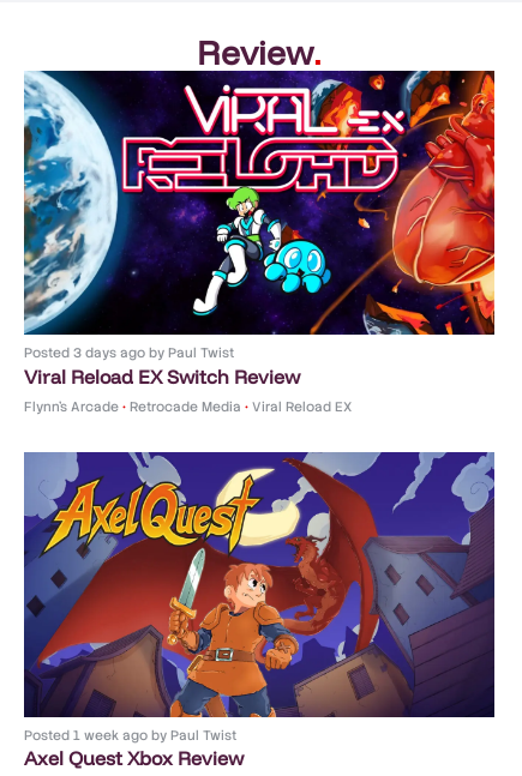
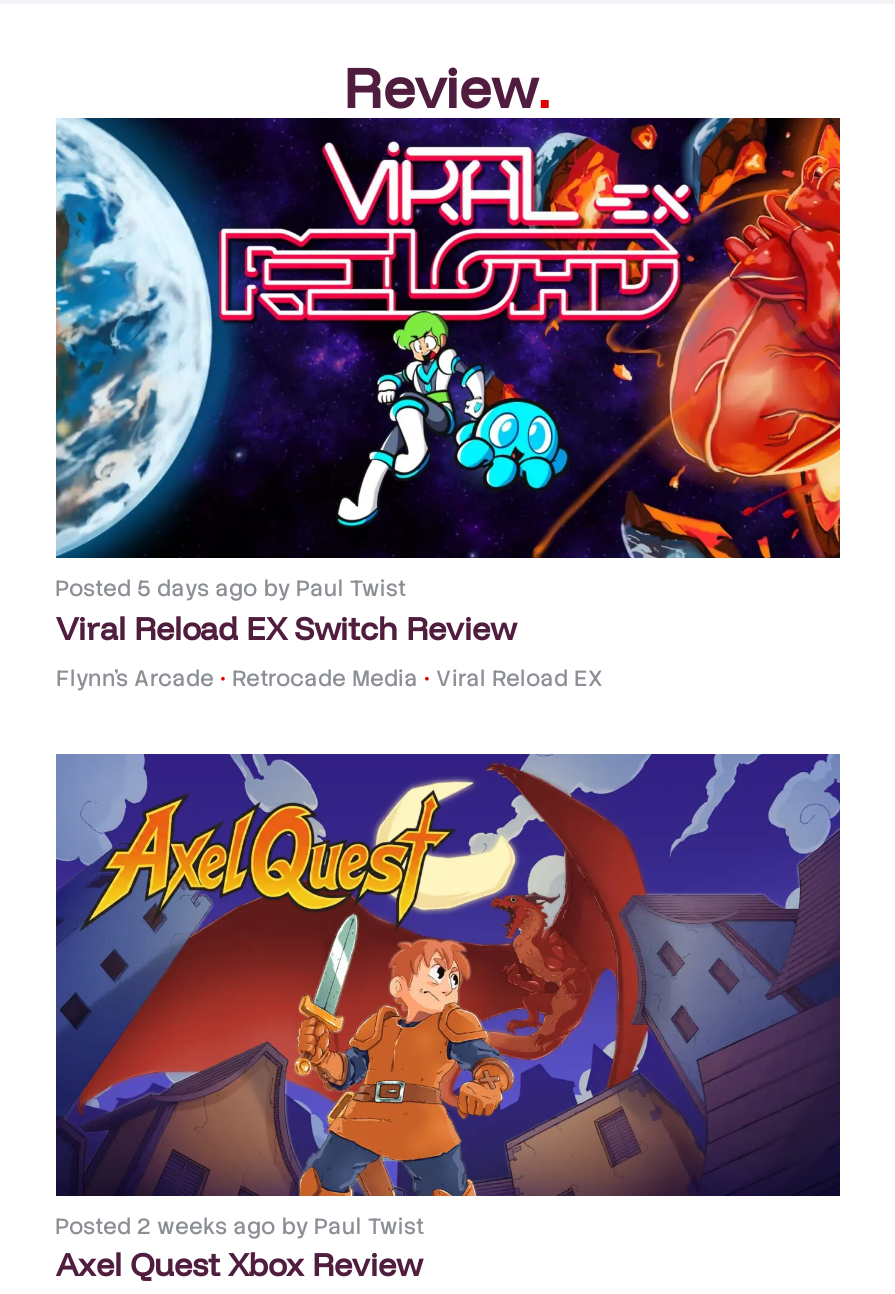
- Posted 3 days ago by Paul Twist
+ Posted 5 days ago by Paul Twist

- Posted 1 week ago by Paul Twist
+ Posted 2 weeks ago by Paul Twist
